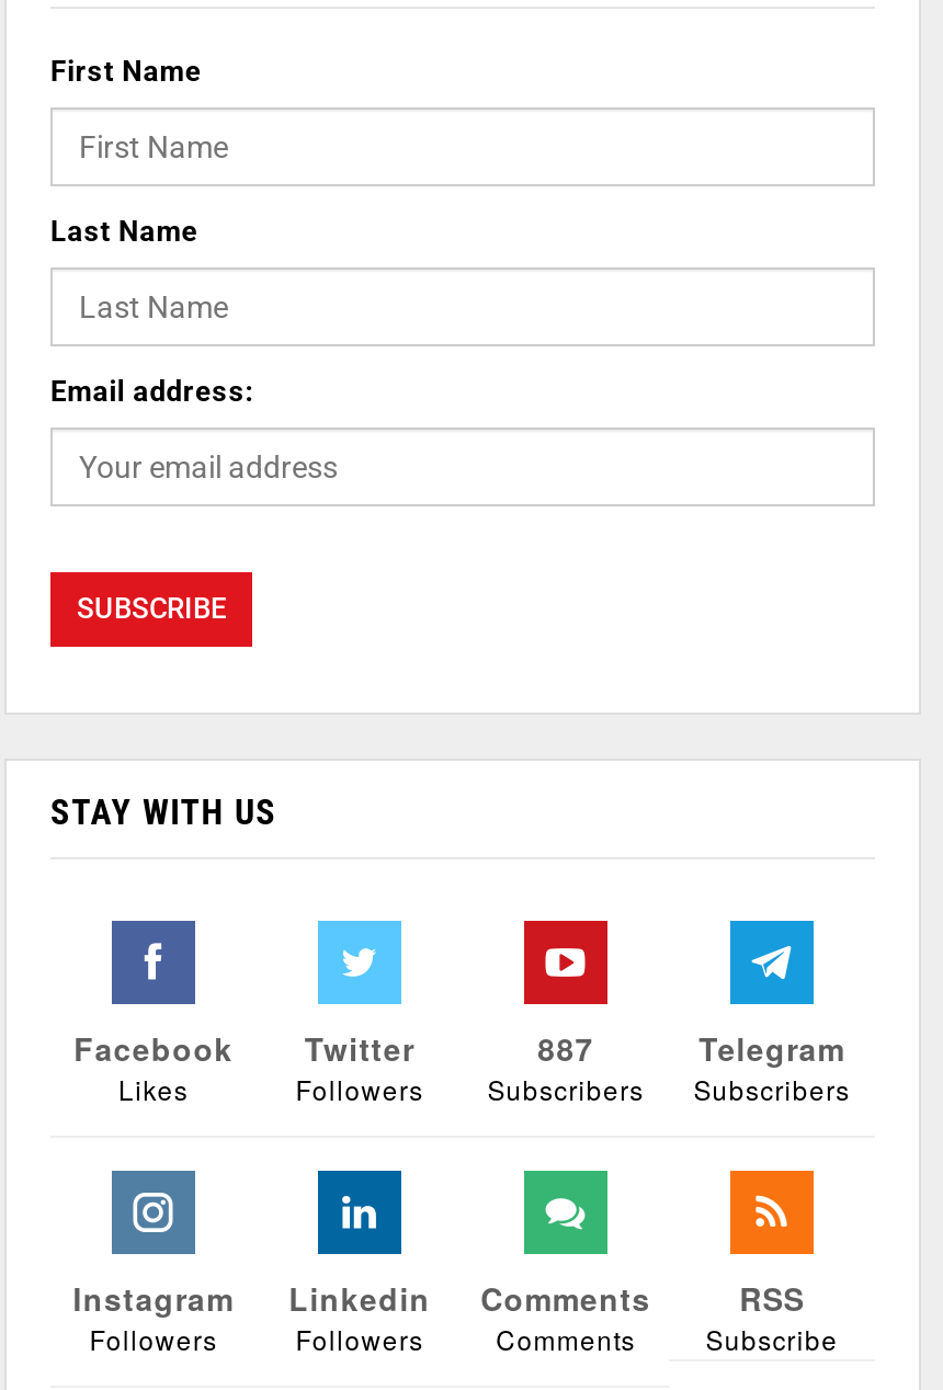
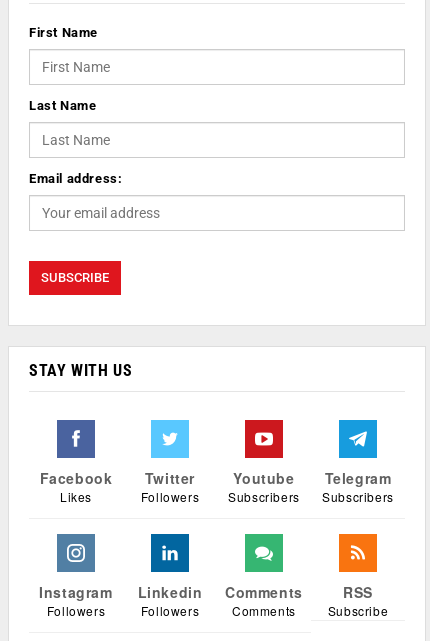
- 887
+ Youtube
